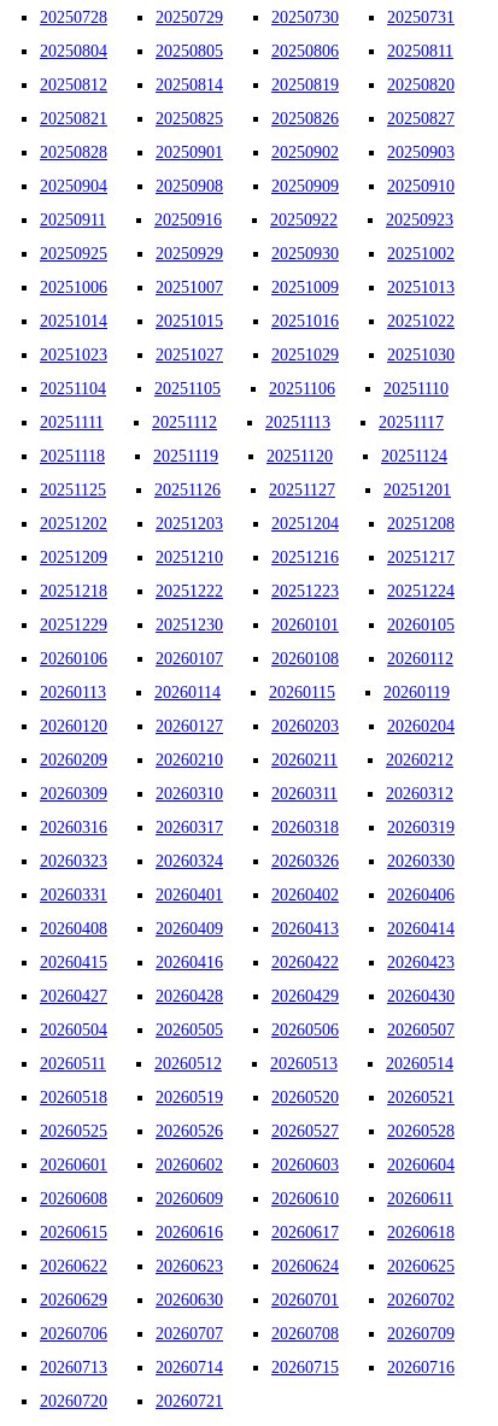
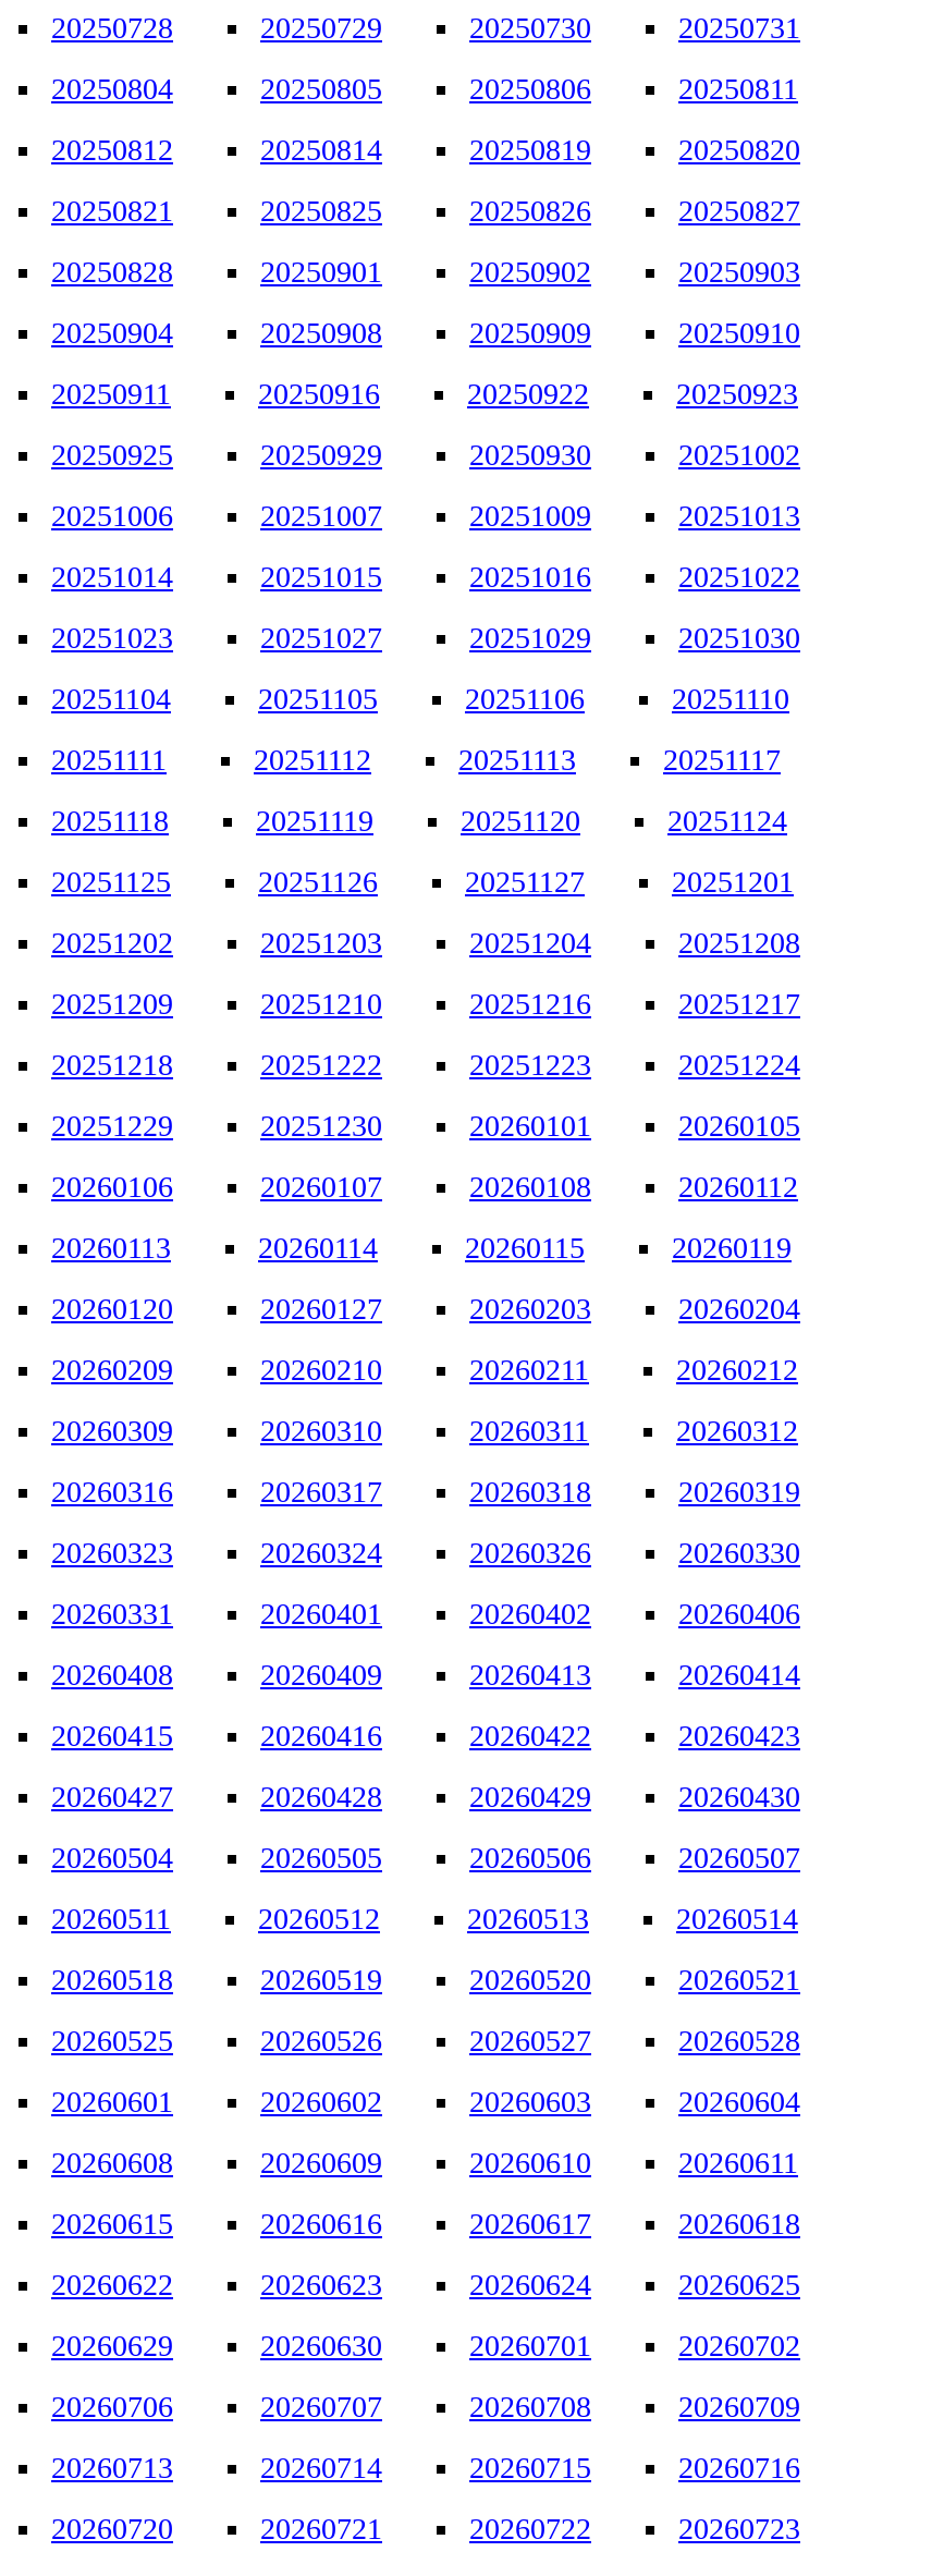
+ 20260722
+ 20260723
